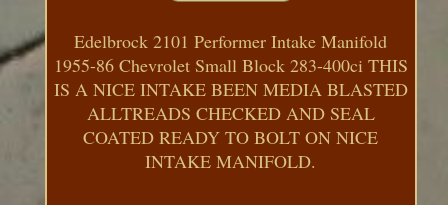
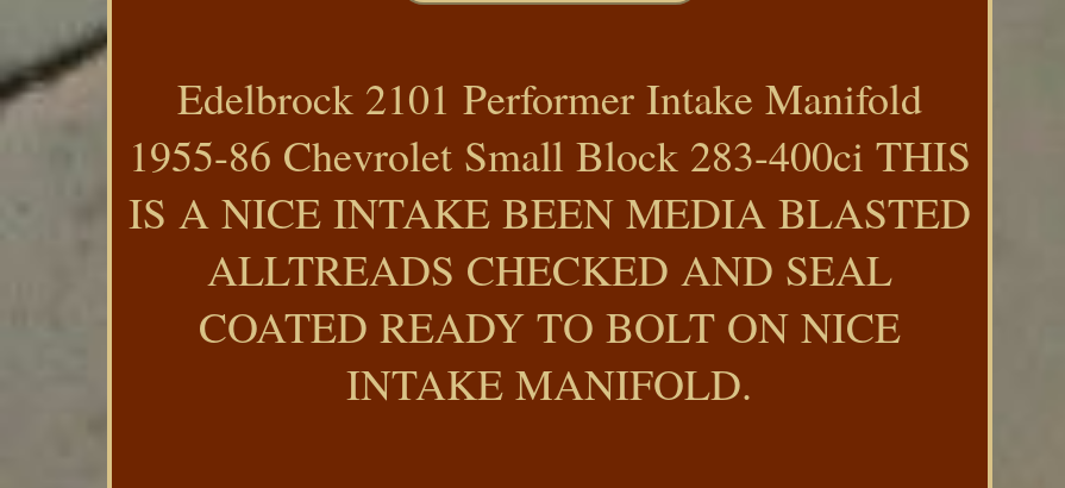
- [image]
+ [image]
